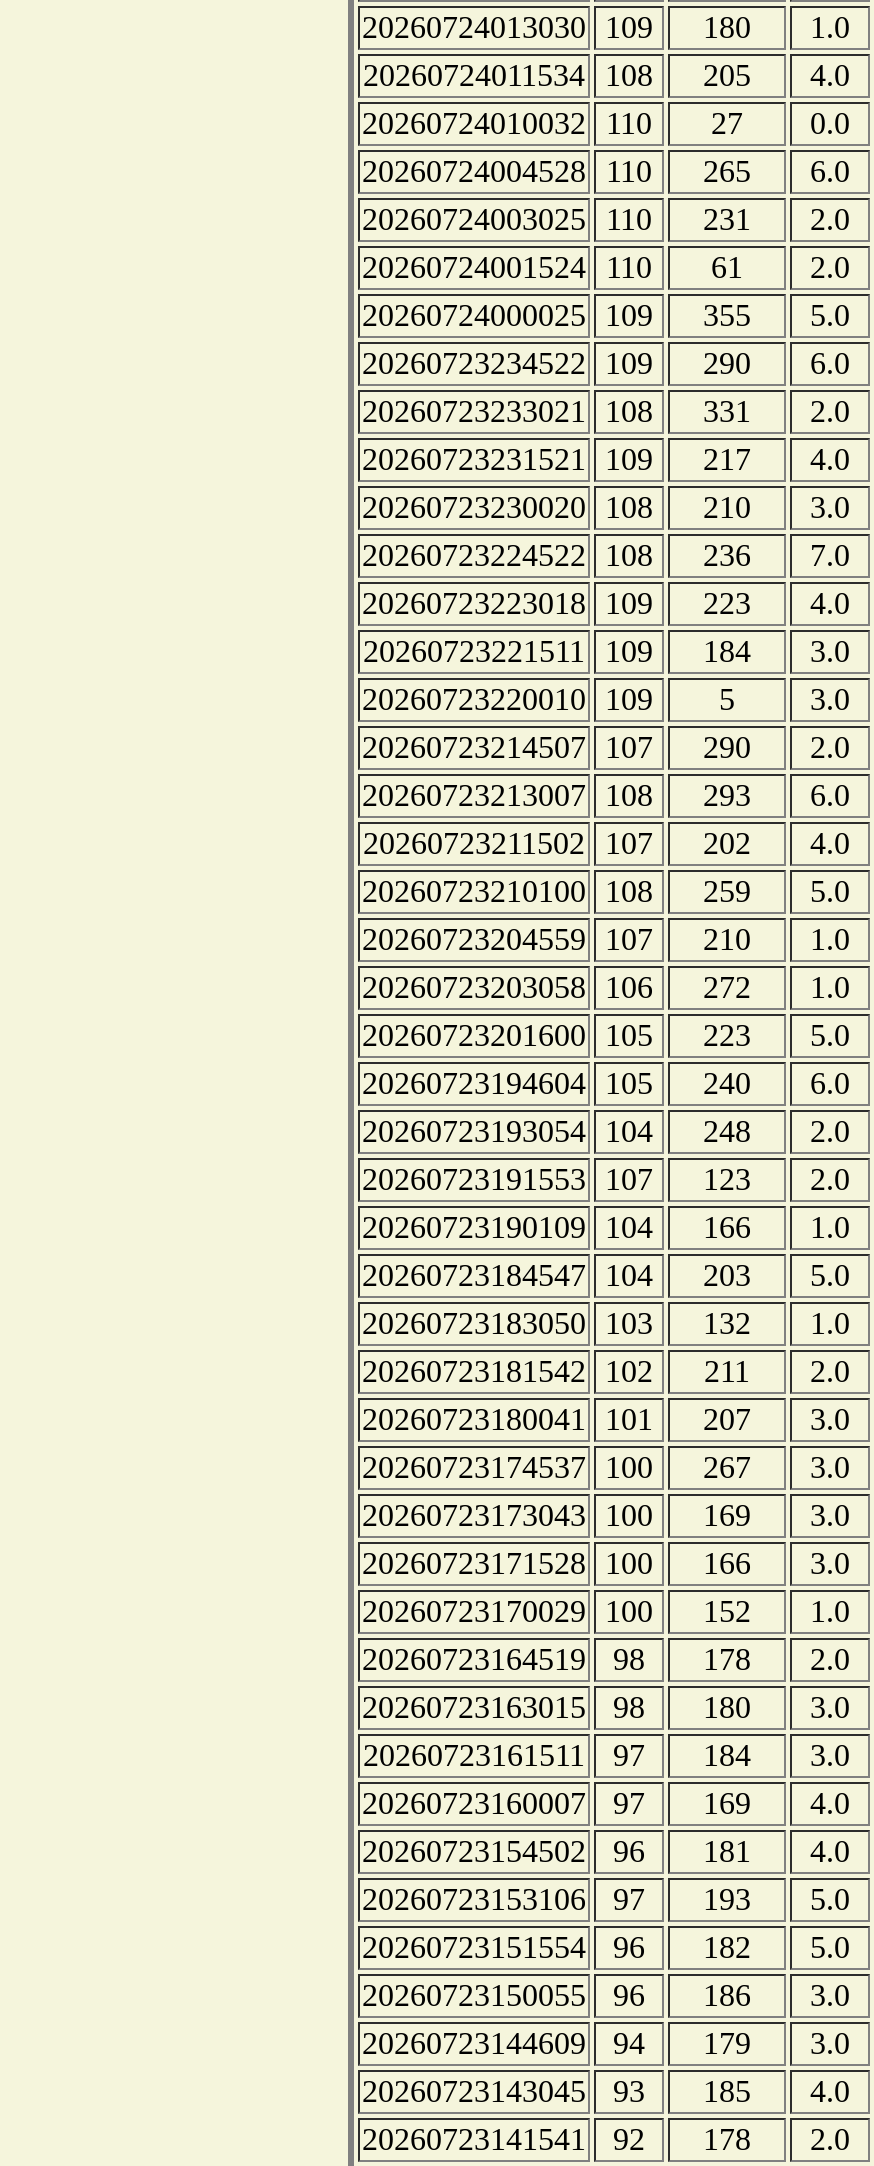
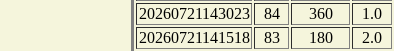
- 20260724013030 109
- 180
+ 20260721143023
+ 84
+ 360

- 20260724011534 108
- 205
- 4.0
- 20260724010032 110
- 27
- 0.0
- 20260724004528 110
- 265
- 6.0
- 20260724003025 110
- 231
- 2.0
- 20260724001524 110
- 61
- 2.0
- 20260724000025 109
- 355
- 5.0
- 20260723234522 109
- 290
- 6.0
- 20260723233021 108
- 331
- 2.0
- 20260723231521 109
- 217
- 4.0
- 20260723230020 108
- 210
- 3.0
- 20260723224522 108
- 236
- 7.0
- 20260723223018 109
- 223
- 4.0
- 20260723221511 109
- 184
- 3.0
- 20260723220010 109
- 5
- 3.0
- 20260723214507 107
- 290
- 2.0
- 20260723213007 108
- 293
- 6.0
- 20260723211502 107
- 202
- 4.0
- 20260723210100 108
- 259
- 5.0
- 20260723204559 107
- 210
- 1.0
- 20260723203058 106
- 272
- 1.0
- 20260723201600 105
- 223
- 5.0
- 20260723194604 105
- 240
- 6.0
- 20260723193054 104
- 248
- 2.0
- 20260723191553 107
- 123
- 2.0
- 20260723190109 104
- 166
- 1.0
- 20260723184547 104
- 203
- 5.0
- 20260723183050 103
- 132
- 1.0
- 20260723181542 102
- 211
- 2.0
- 20260723180041 101
- 207
- 3.0
- 20260723174537 100
- 267
- 3.0
- 20260723173043 100
- 169
- 3.0
- 20260723171528 100
- 166
- 3.0
- 20260723170029 100
- 152
- 1.0
- 20260723164519
- 98
- 178
- 2.0
- 20260723163015
- 98
+ 20260721141518
+ 83

- 3.0
- 20260723161511
- 97
- 184
- 3.0
- 20260723160007
- 97
- 169
- 4.0
- 20260723154502
- 96
- 181
- 4.0
- 20260723153106
- 97
- 193
- 5.0
- 20260723151554
- 96
- 182
- 5.0
- 20260723150055
- 96
- 186
- 3.0
- 20260723144609
- 94
- 179
- 3.0
- 20260723143045
- 93
- 185
- 4.0
- 20260723141541
- 92
- 178
